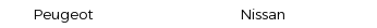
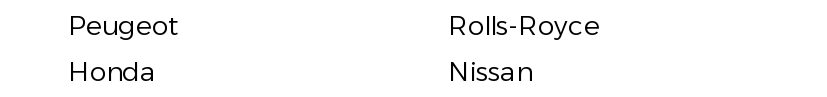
+ Rolls-Royce
+ Honda
